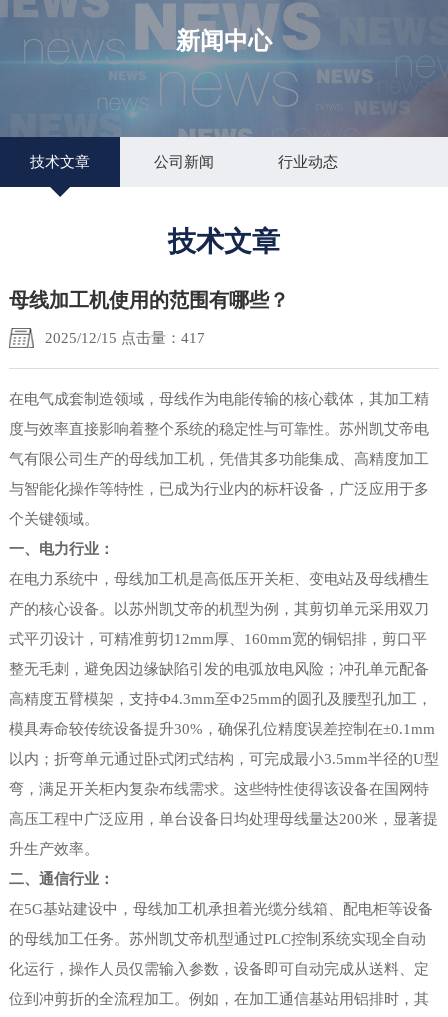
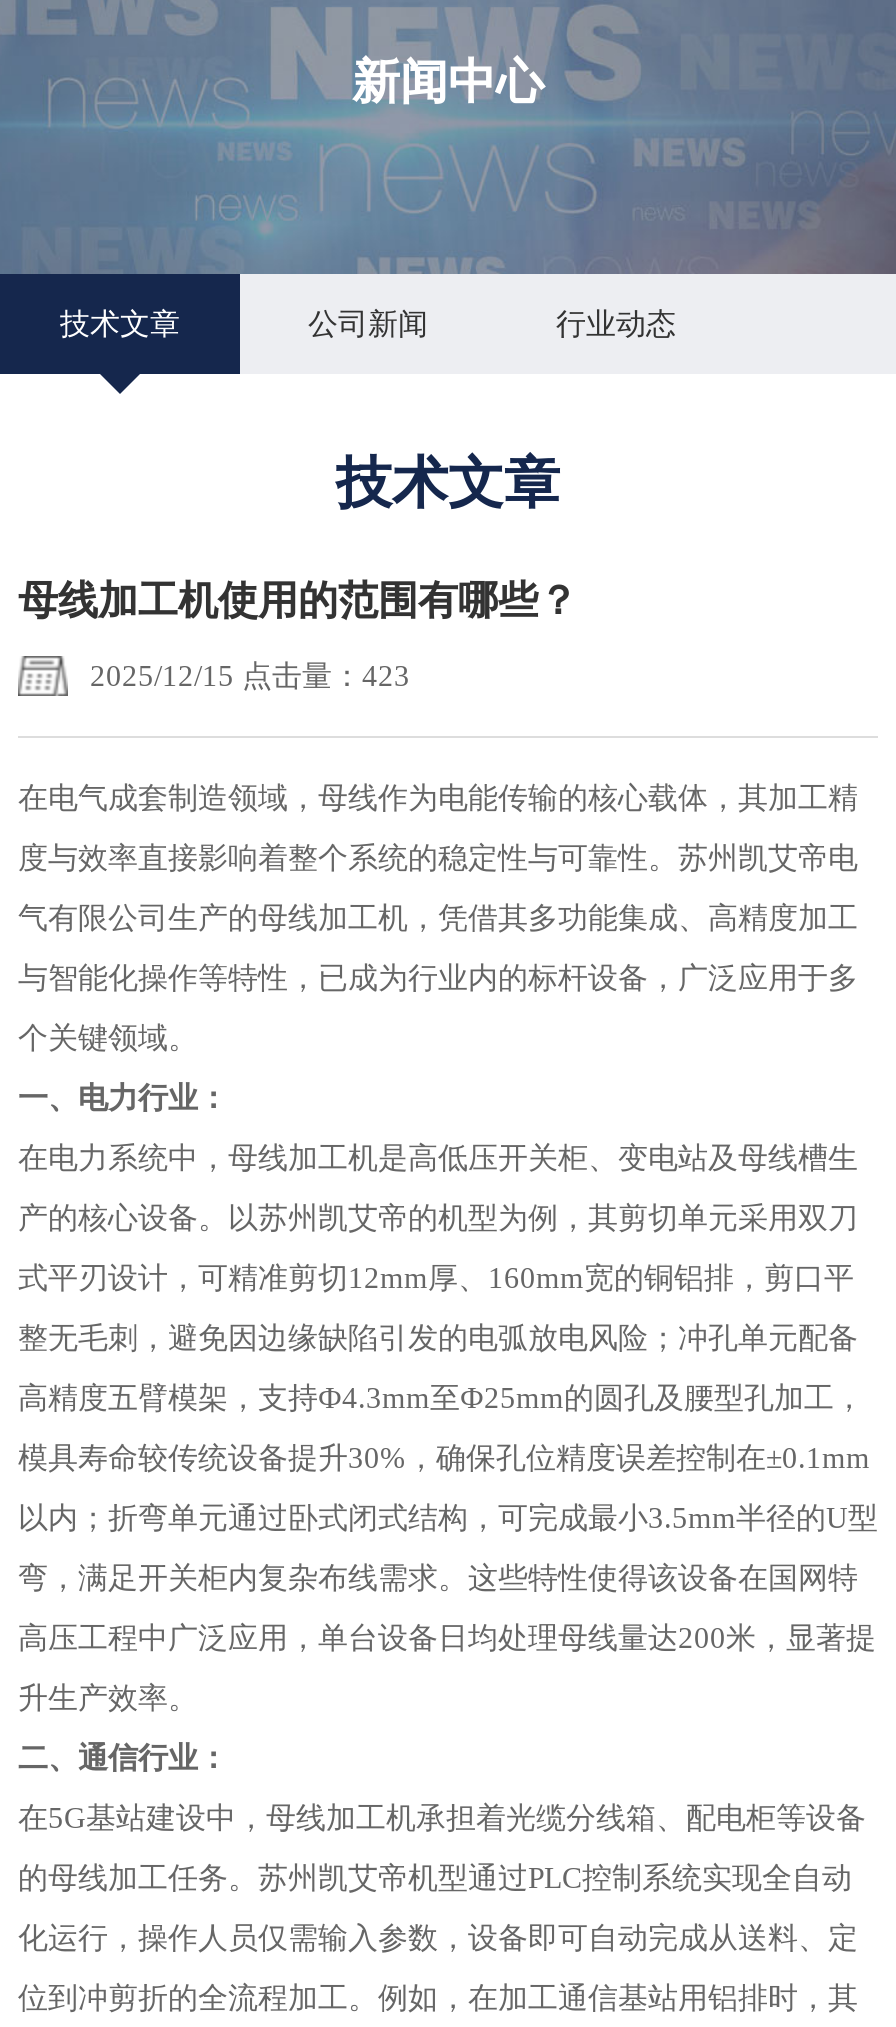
- 2025/12/15 点击量：417
+ 2025/12/15 点击量：423
